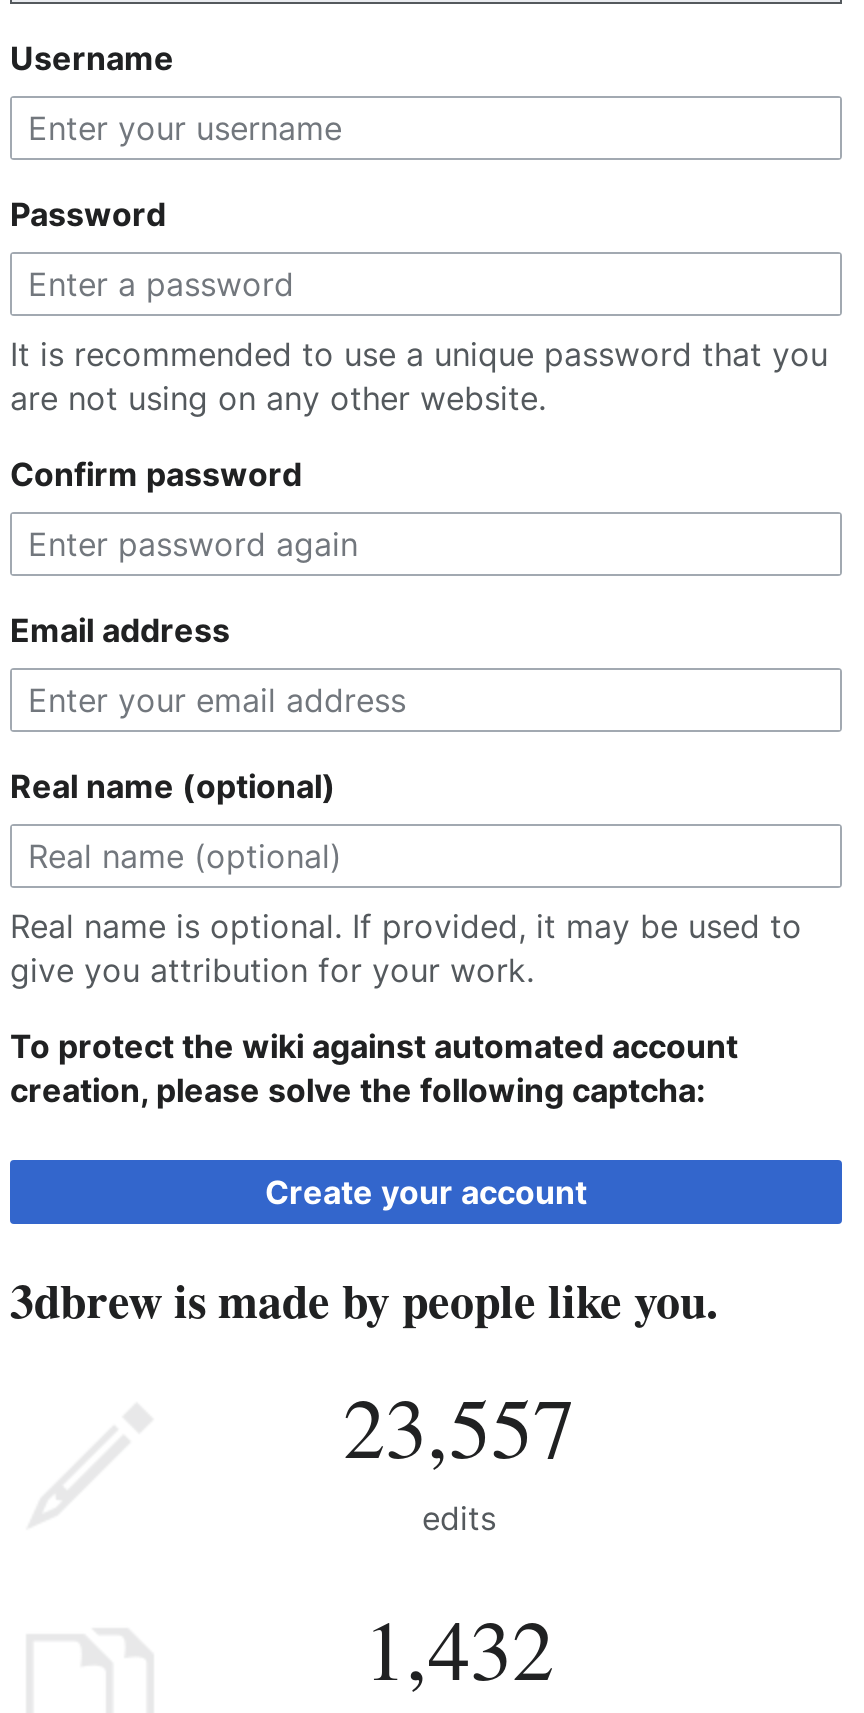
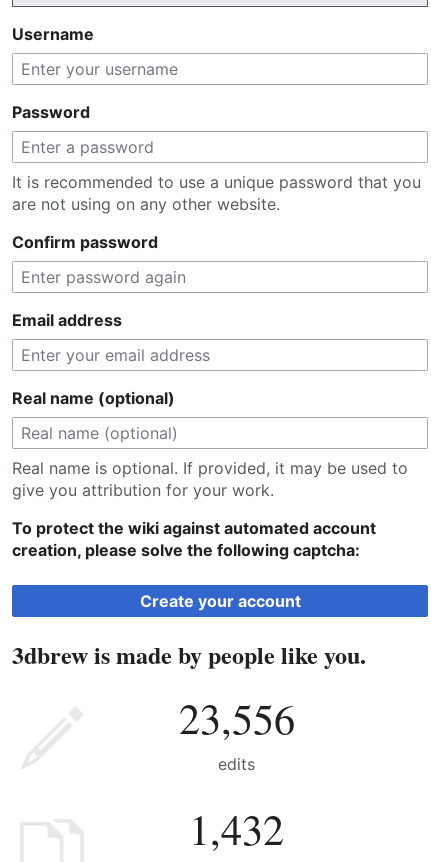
- 23,557
+ 23,556
